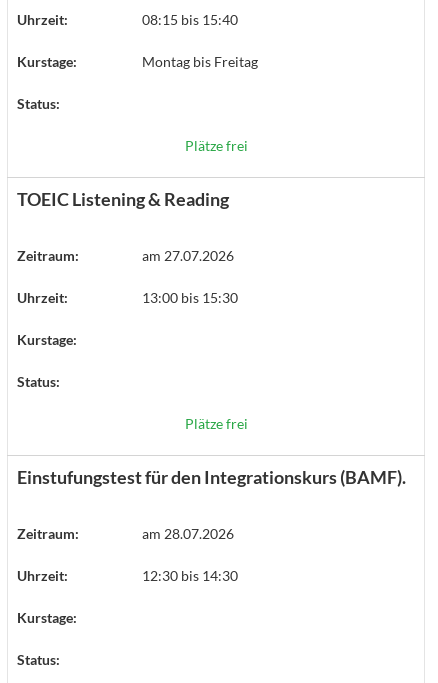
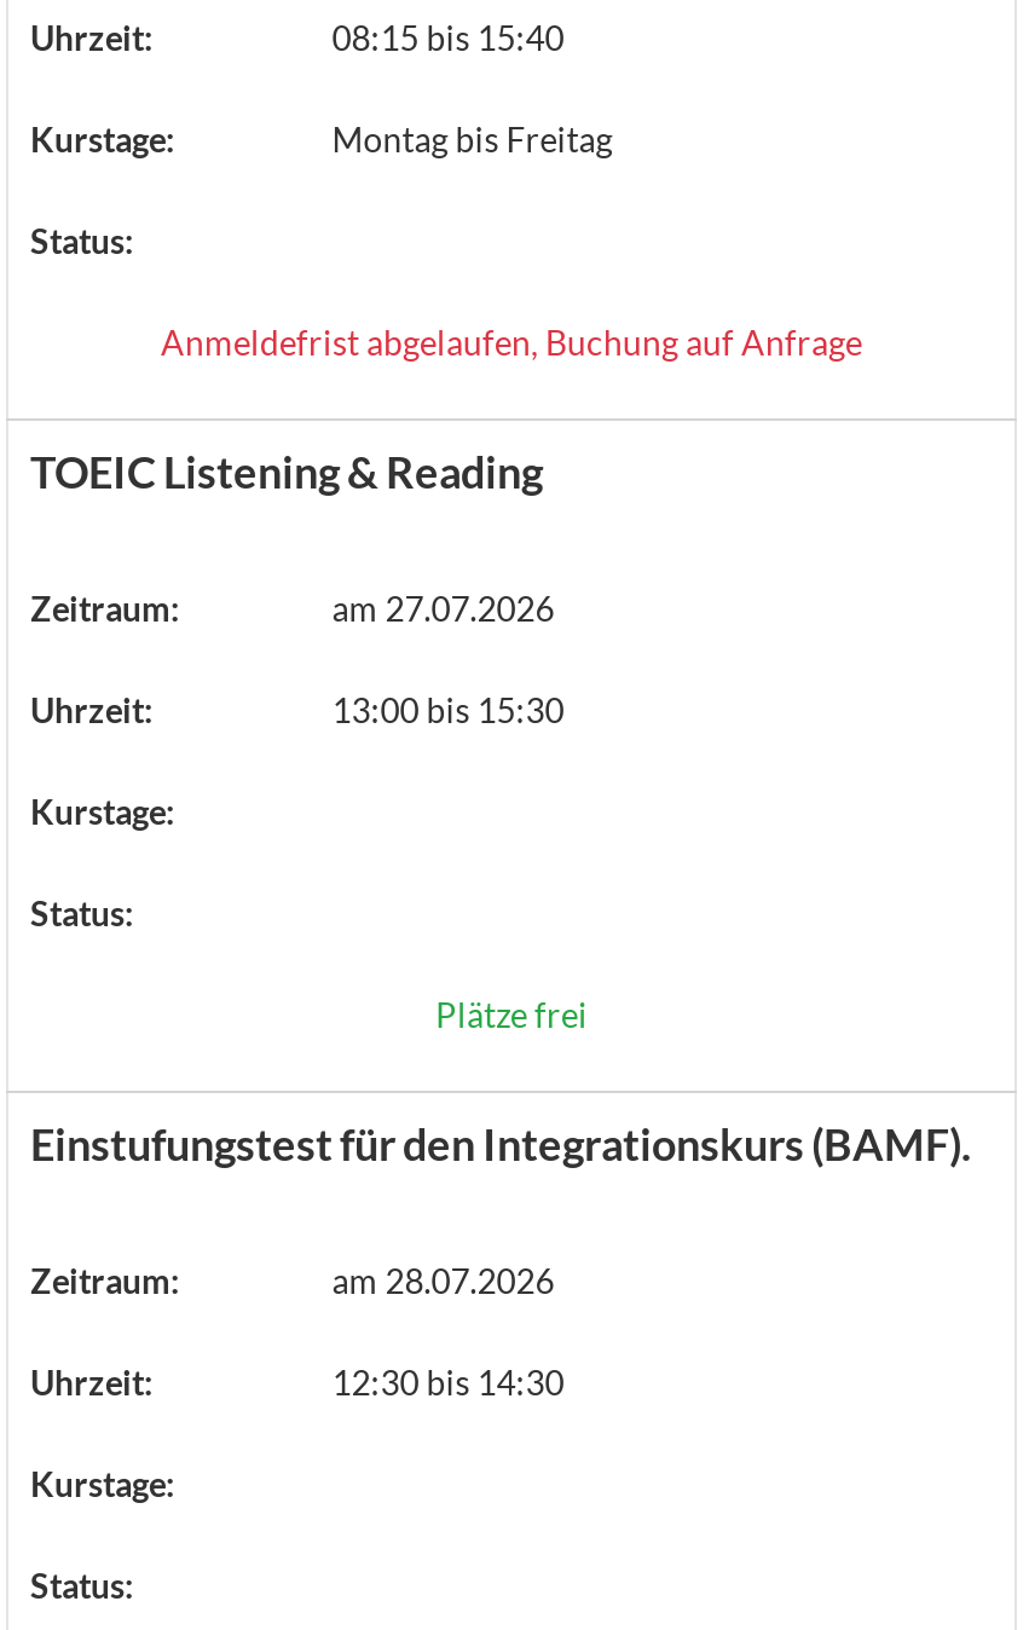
- Plätze frei
+ Anmeldefrist abgelaufen, Buchung auf Anfrage
